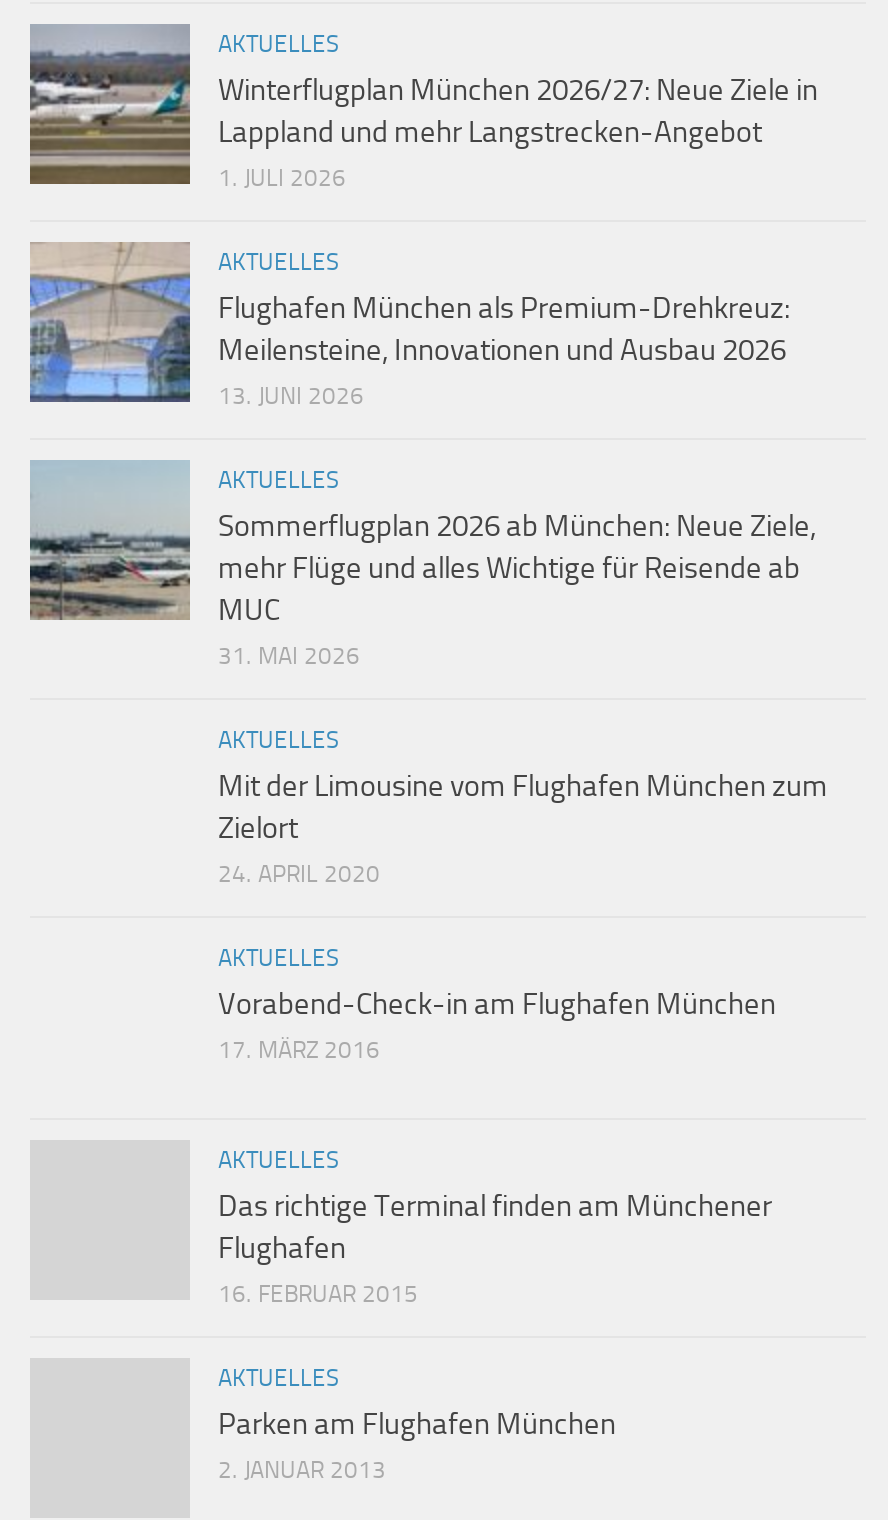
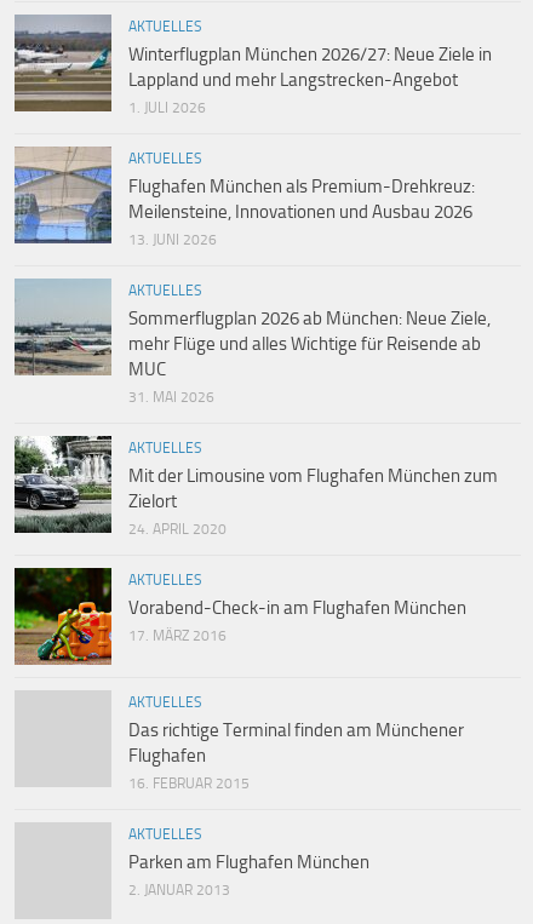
+ [image]

+ [image]
